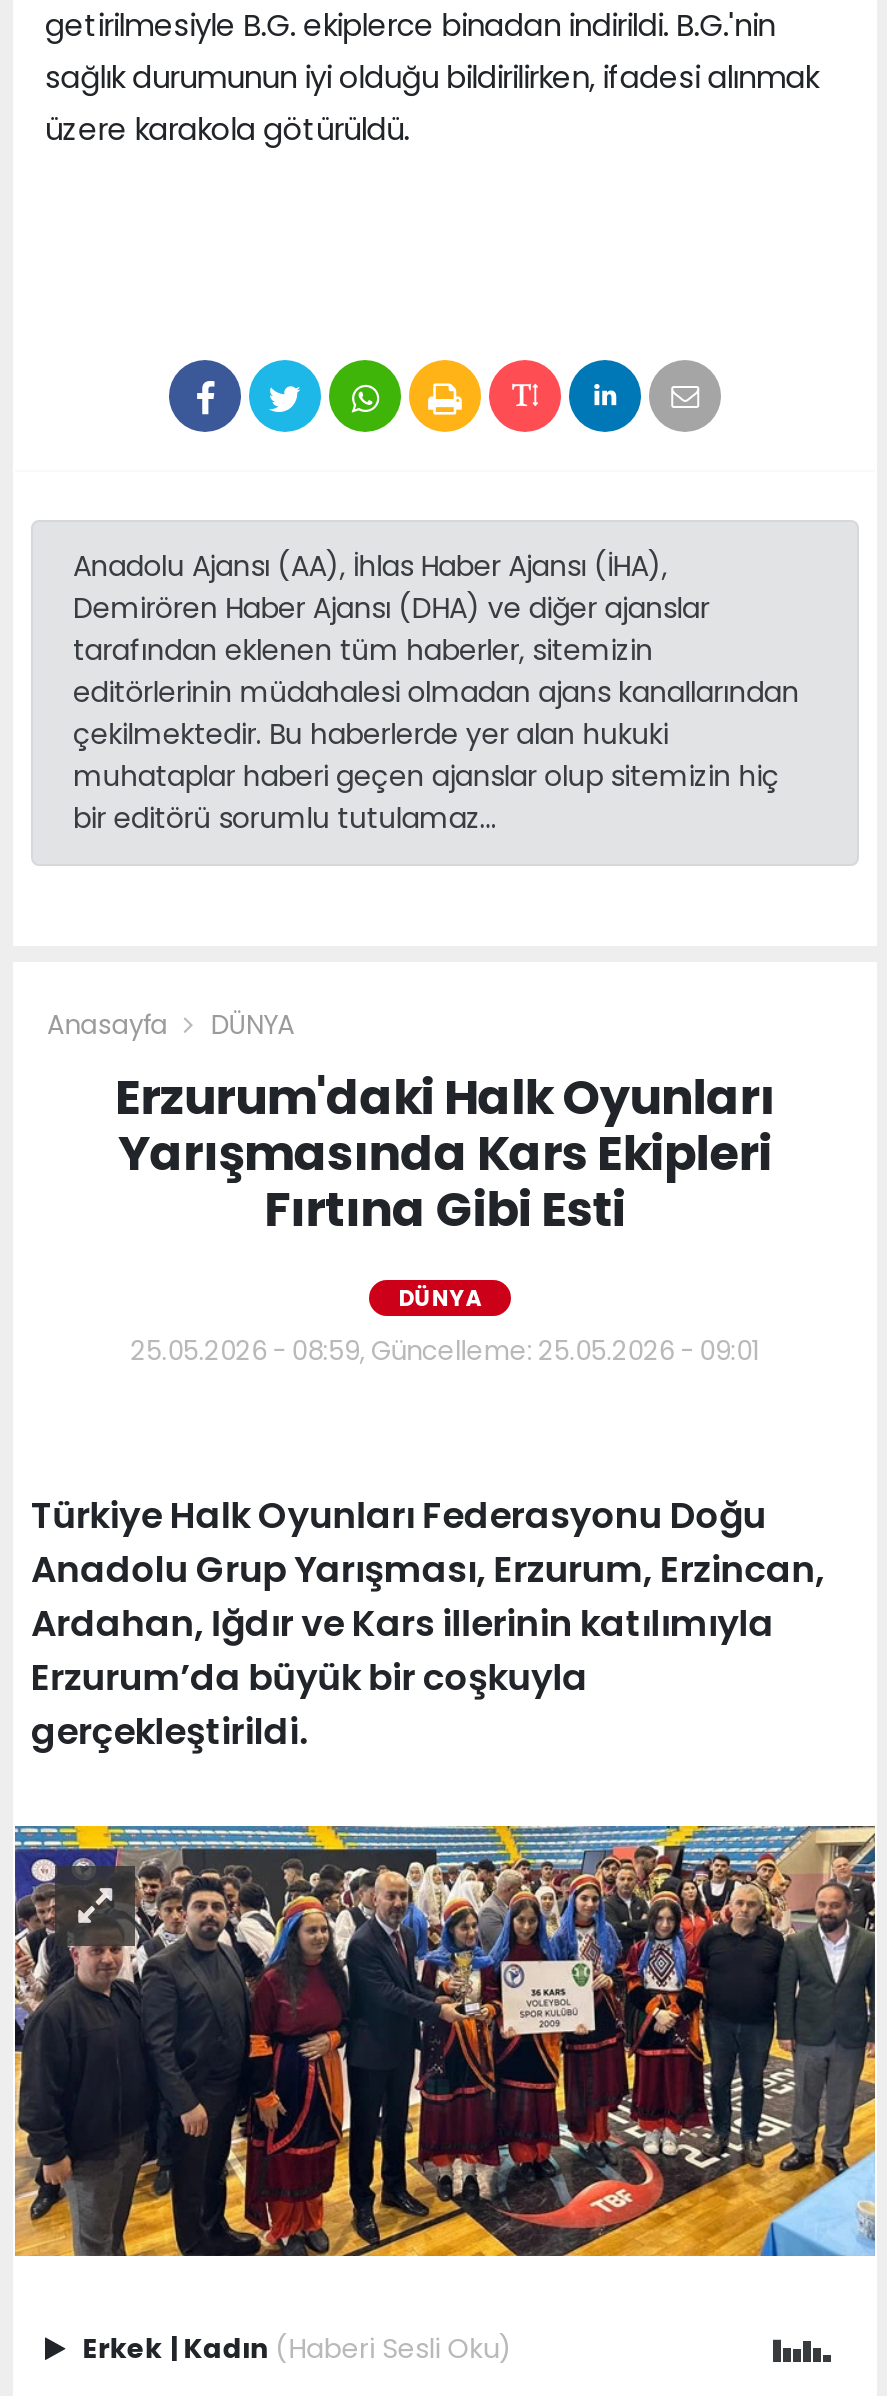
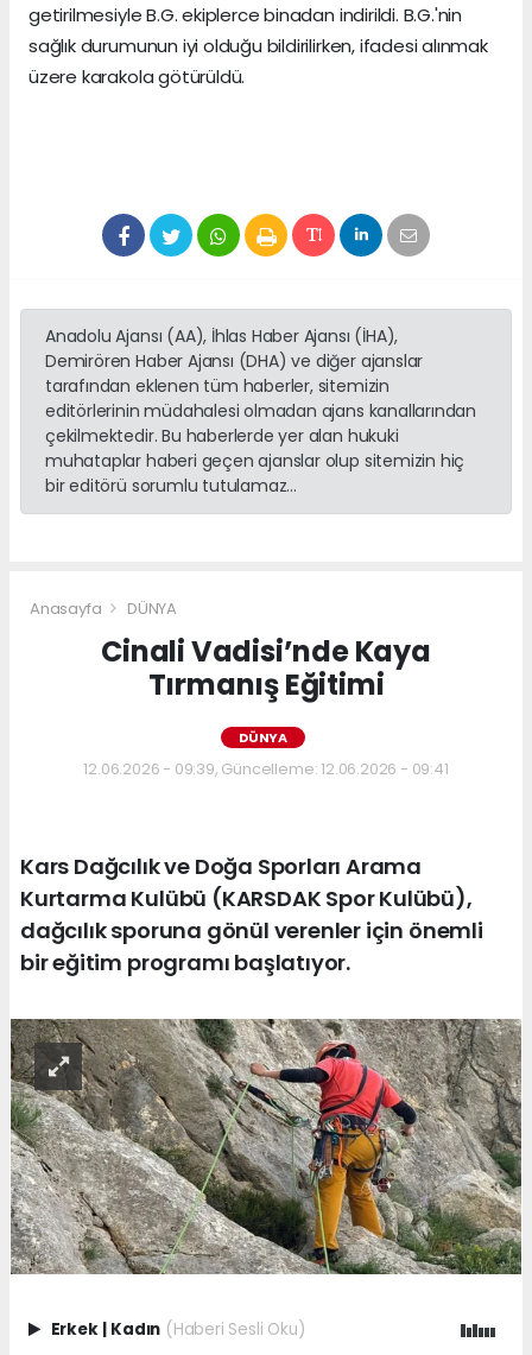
- Erzurum'daki Halk Oyunları
- Yarışmasında Kars Ekipleri
- Fırtına Gibi Esti
+ Cinali Vadisi’nde Kaya
+ Tırmanış Eğitimi

- 25.05.2026 - 08:59, Güncelleme: 25.05.2026 - 09:01
+ 12.06.2026 - 09:39, Güncelleme: 12.06.2026 - 09:41

- Türkiye Halk Oyunları Federasyonu Doğu
- Anadolu Grup Yarışması, Erzurum, Erzincan,
- Ardahan, Iğdır ve Kars illerinin katılımıyla
- Erzurum’da büyük bir coşkuyla
- gerçekleştirildi.
+ Kars Dağcılık ve Doğa Sporları Arama
+ Kurtarma Kulübü (KARSDAK Spor Kulübü),
+ dağcılık sporuna gönül verenler için önemli
+ bir eğitim programı başlatıyor.

- [image]
+ [image]
